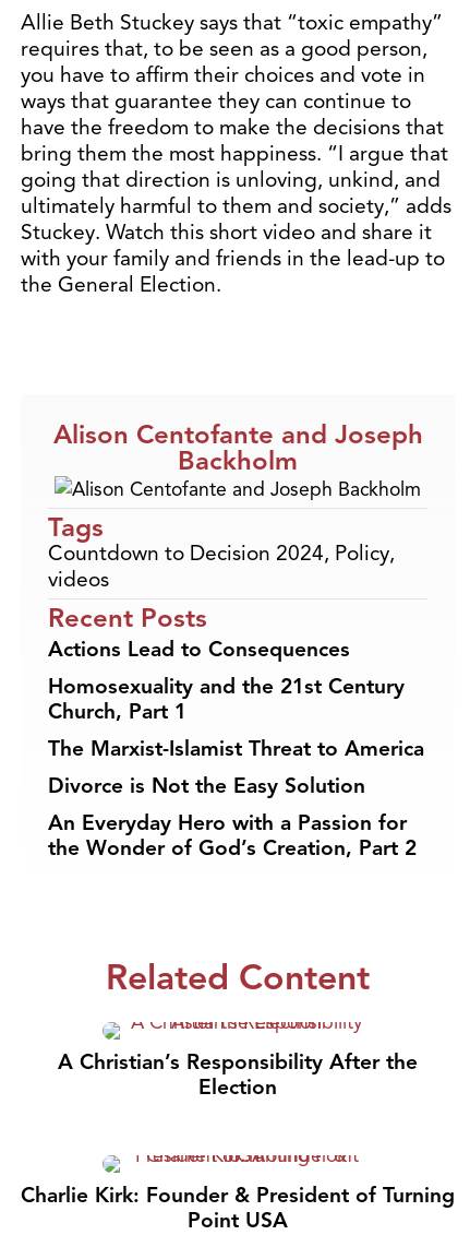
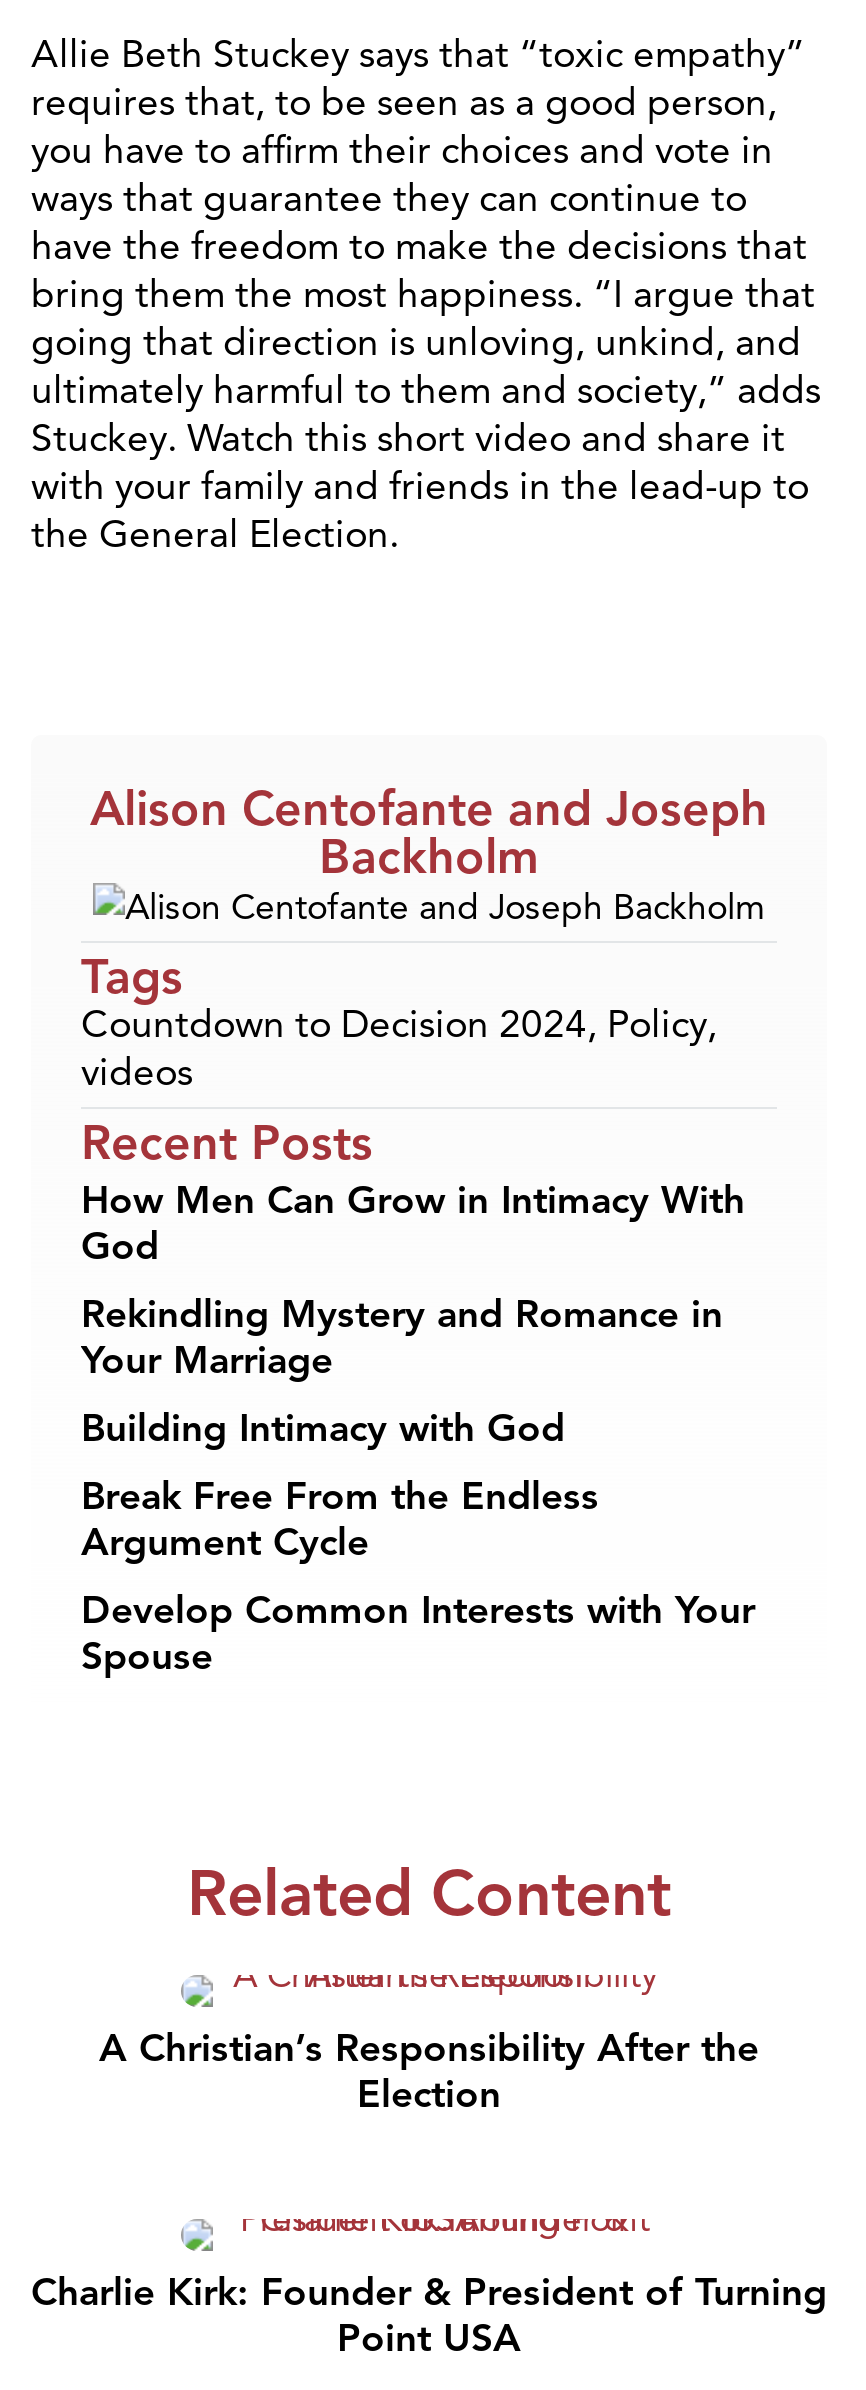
- Actions Lead to Consequences
- Homosexuality and the 21st Century
- Church, Part 1
- The Marxist-Islamist Threat to America
- Divorce is Not the Easy Solution
- An Everyday Hero with a Passion for
- the Wonder of God’s Creation, Part 2
+ How Men Can Grow in Intimacy With
+ God
+ Rekindling Mystery and Romance in
+ Your Marriage
+ Building Intimacy with God
+ Break Free From the Endless
+ Argument Cycle
+ Develop Common Interests with Your
+ Spouse
